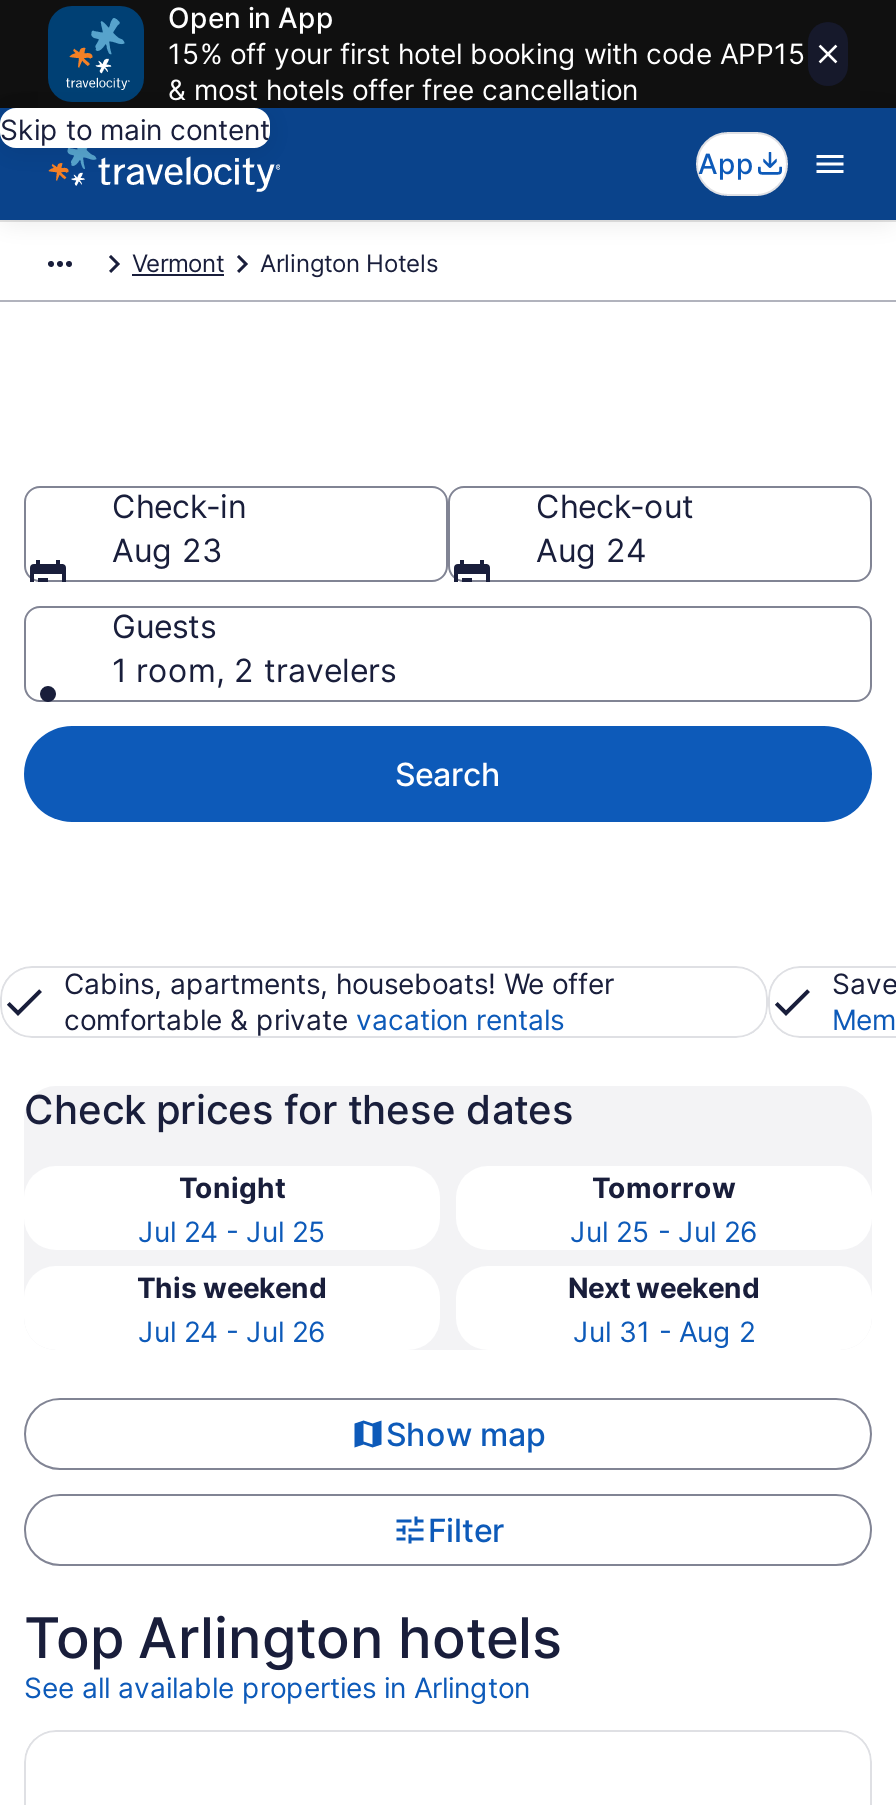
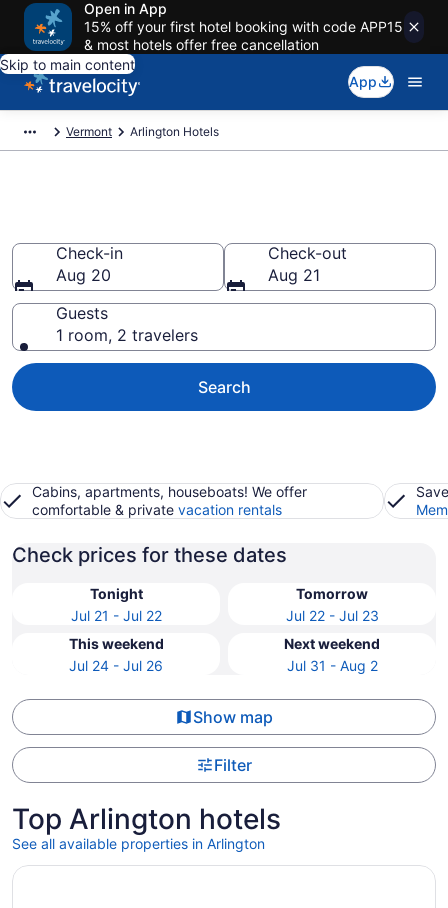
- Aug 23
+ Aug 20

- Aug 24
+ Aug 21

- Jul 24 - Jul 25
+ Jul 21 - Jul 22

- Jul 25 - Jul 26
+ Jul 22 - Jul 23
